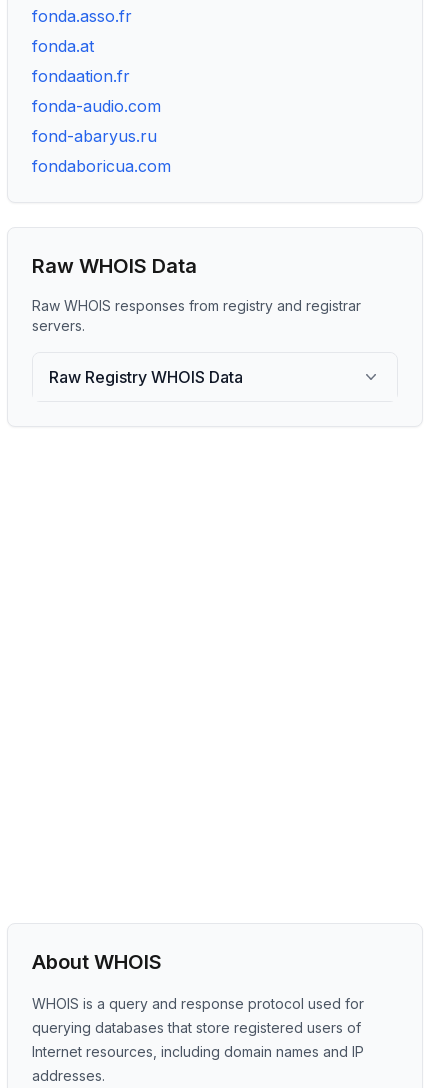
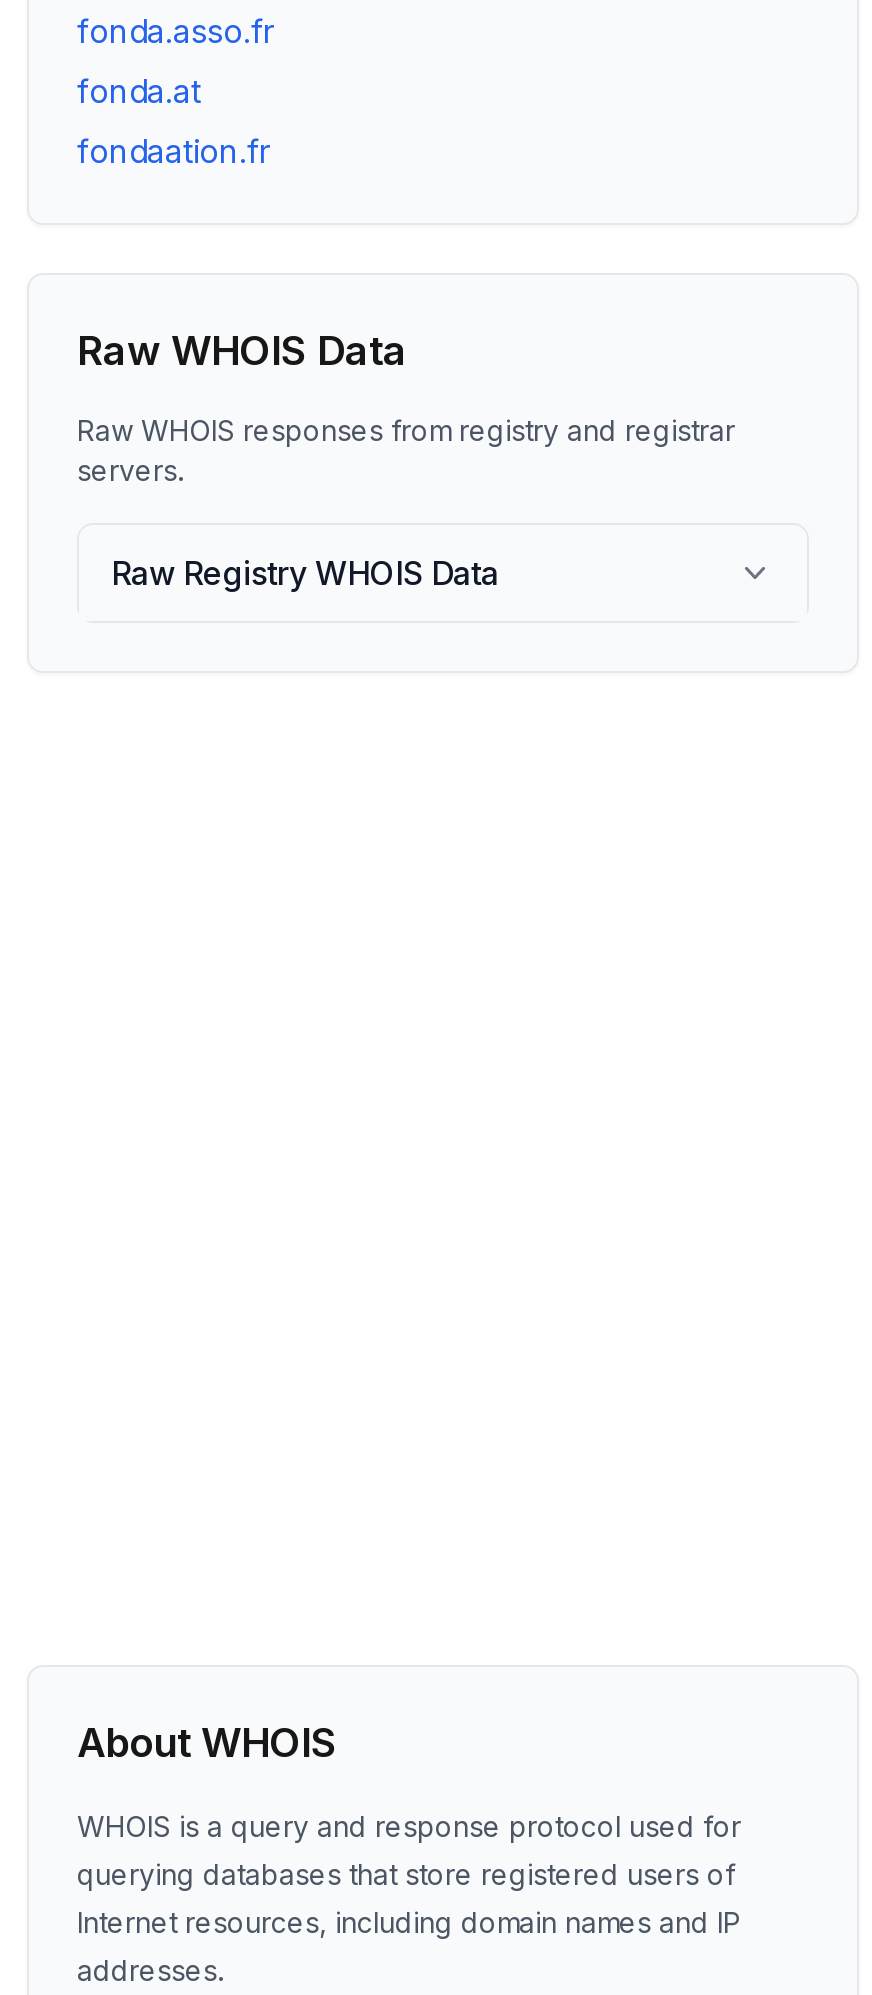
- fonda-audio.com
- fond-abaryus.ru
- fondaboricua.com
